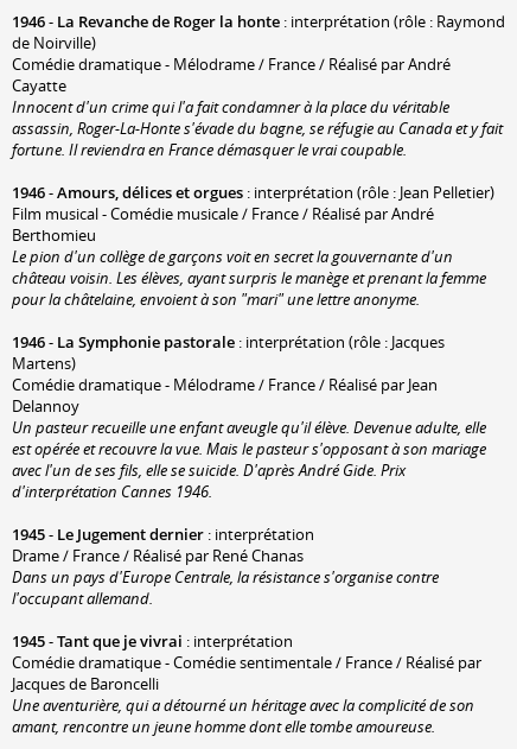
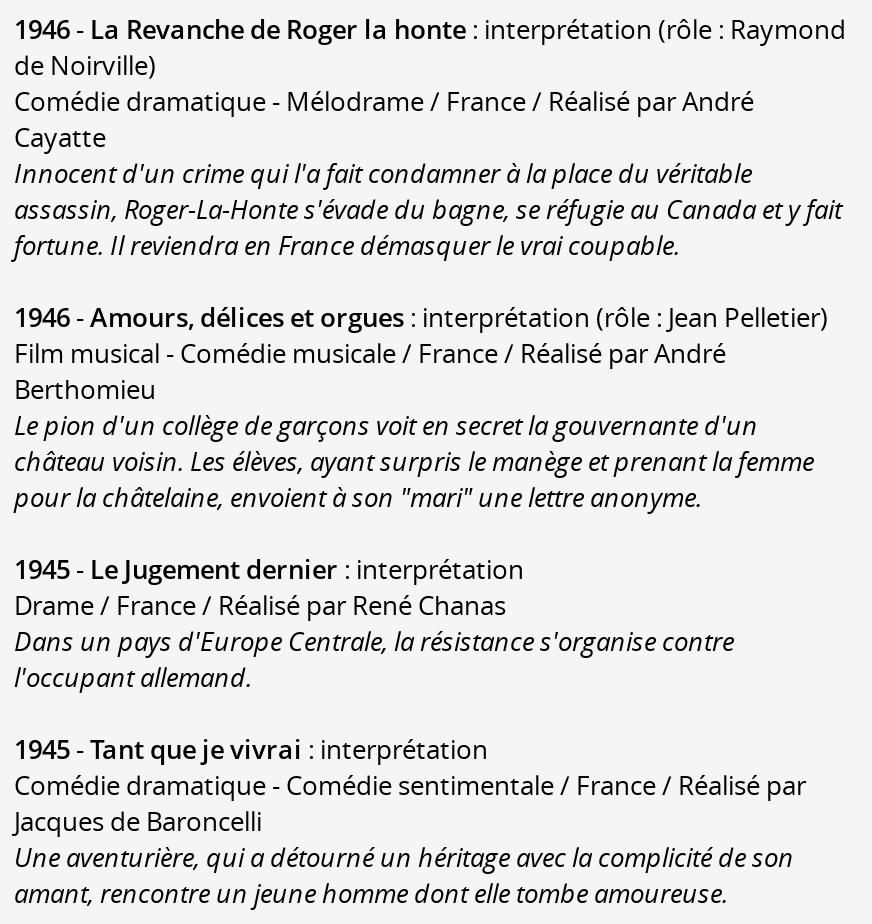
- 1946- La Symphonie pastorale: interprétation (rôle : Jacques
- Martens)
- Comédie dramatique - Mélodrame / France / Réalisé par Jean
- Delannoy
- Un pasteur recueille une enfant aveugle qu'il élève. Devenue adulte, elle
- est opérée et recouvre la vue. Mais le pasteur s'opposant à son mariage
- avec l'un de ses fils, elle se suicide. D'après André Gide. Prix
- d'interprétation Cannes 1946.
